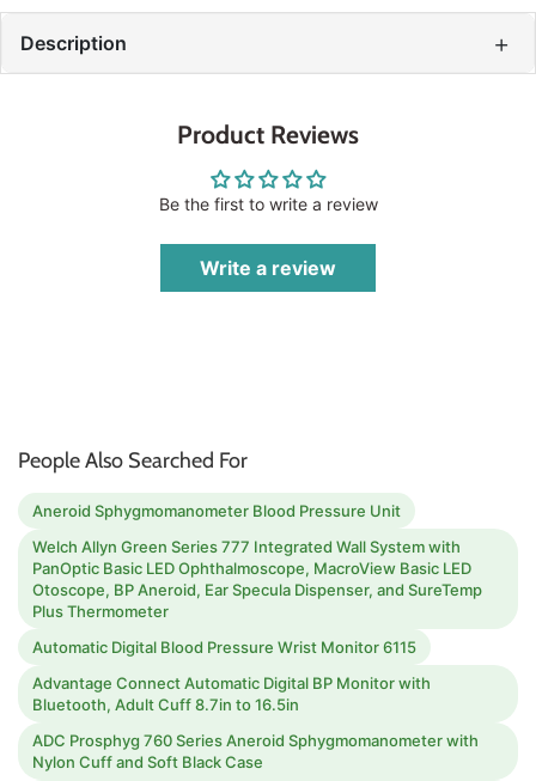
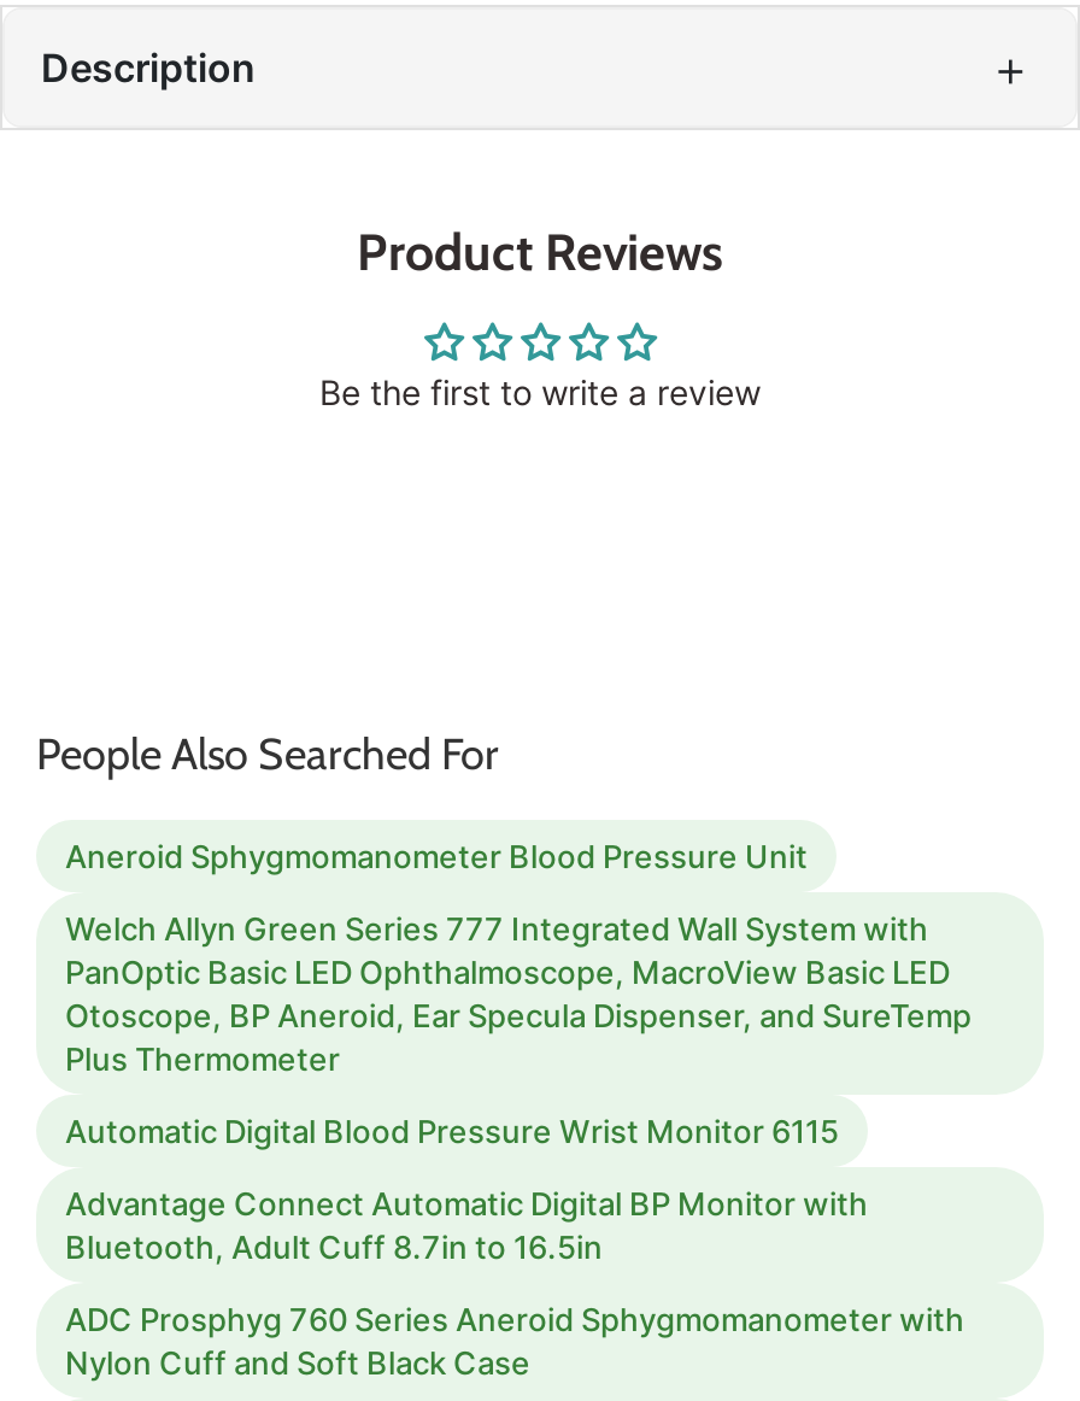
- Write a review
